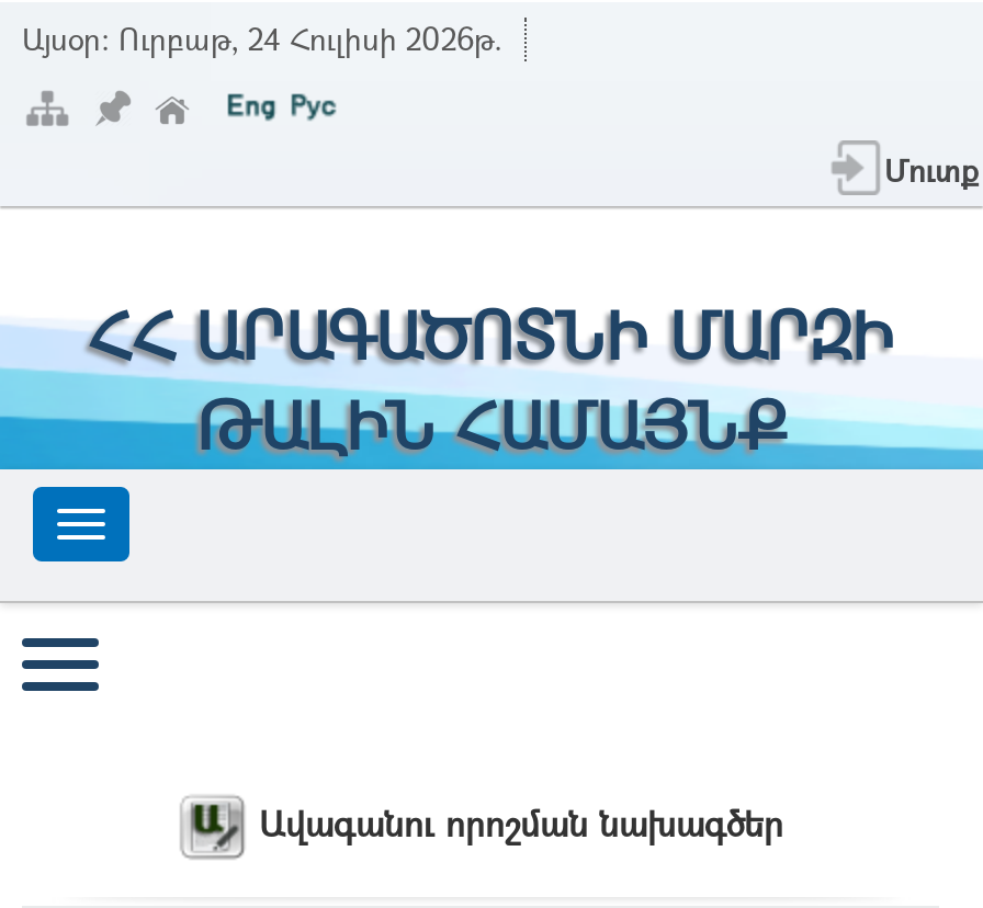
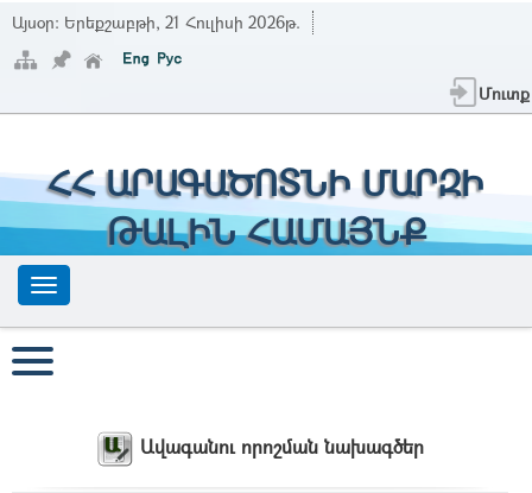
- Այսօր: Ուրբաթ, 24 Հուլիսի 2026թ.
+ Այսօր: Երեքշաբթի, 21 Հուլիսի 2026թ.
